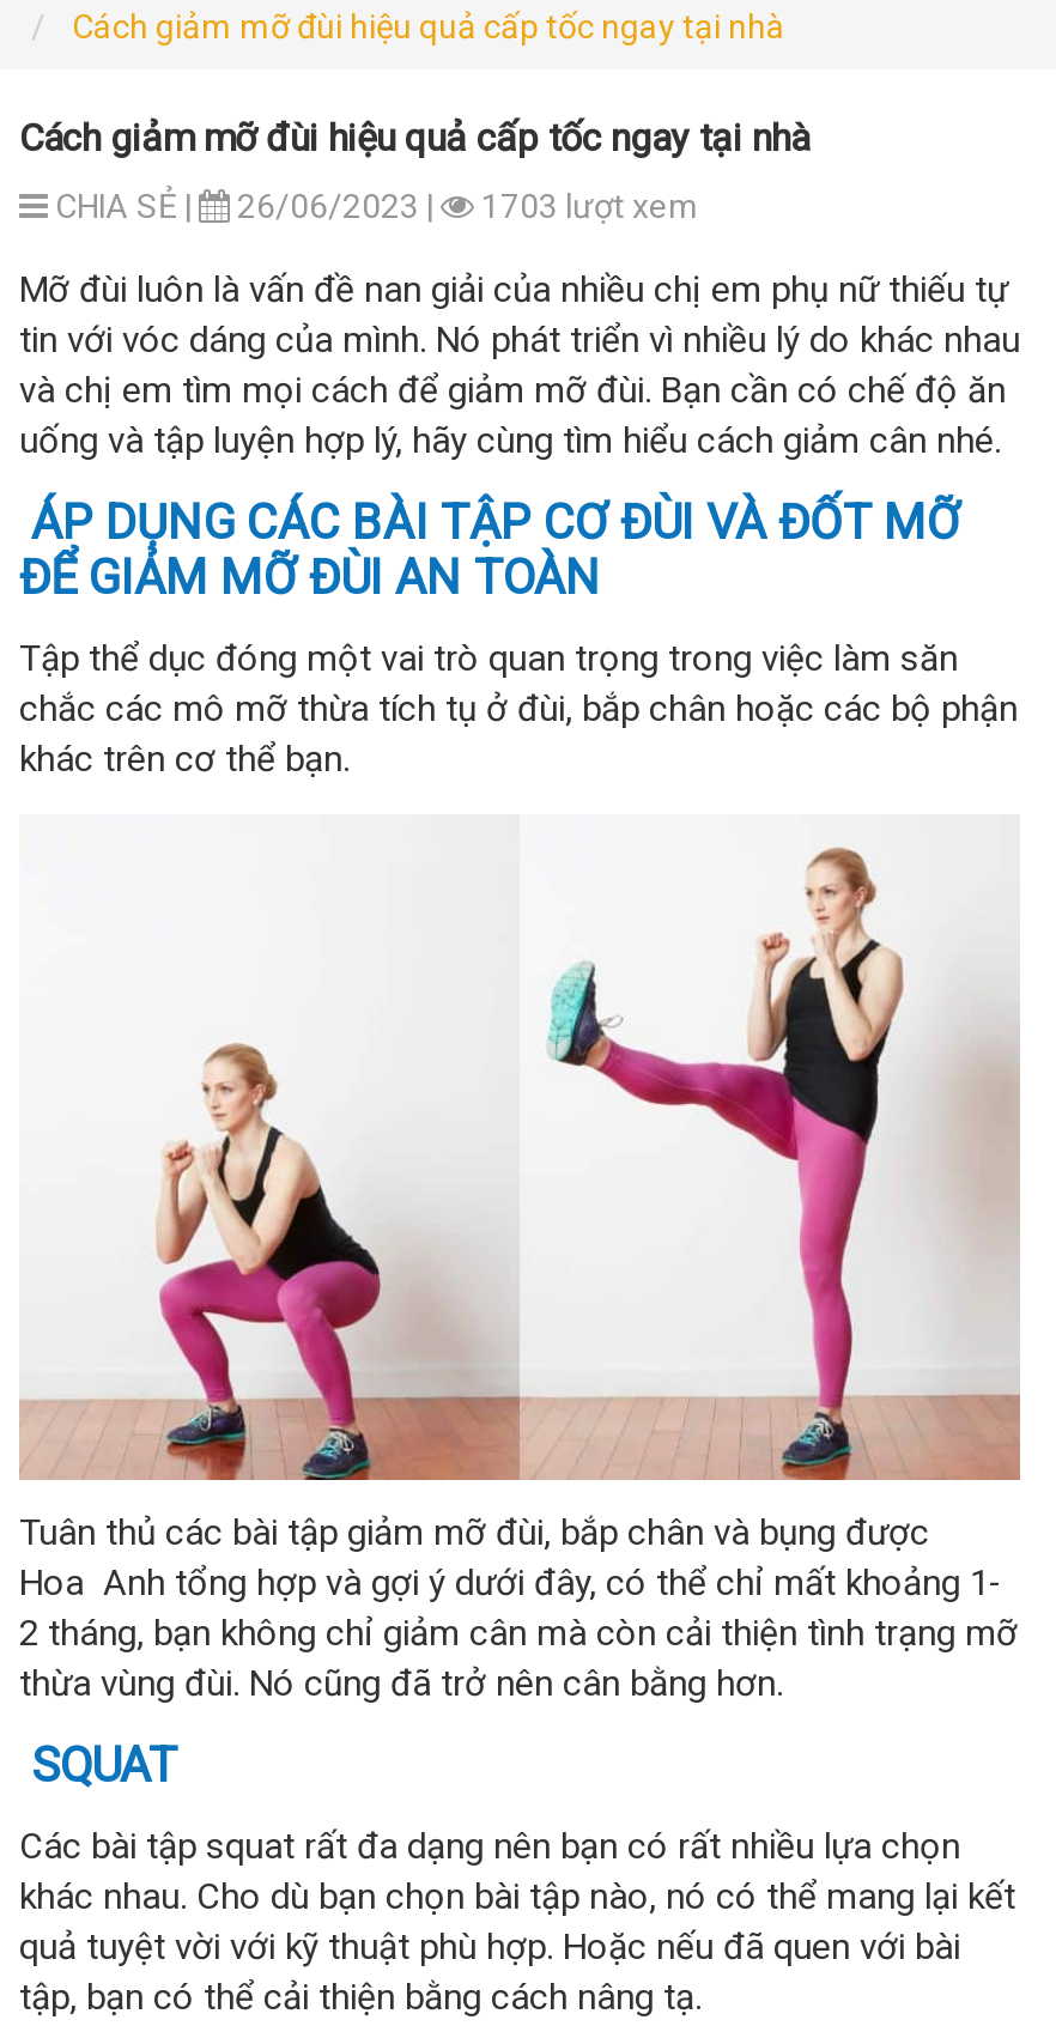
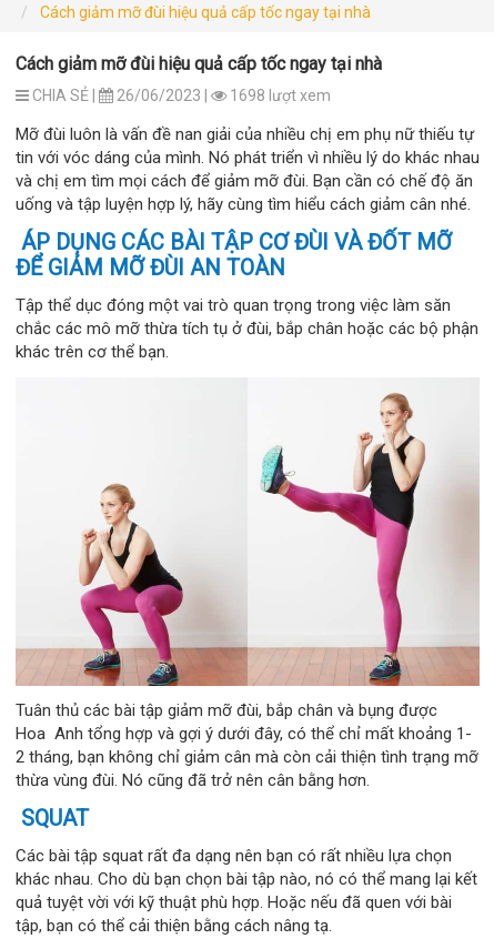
- 1703 lượt xem
+ 1698 lượt xem
